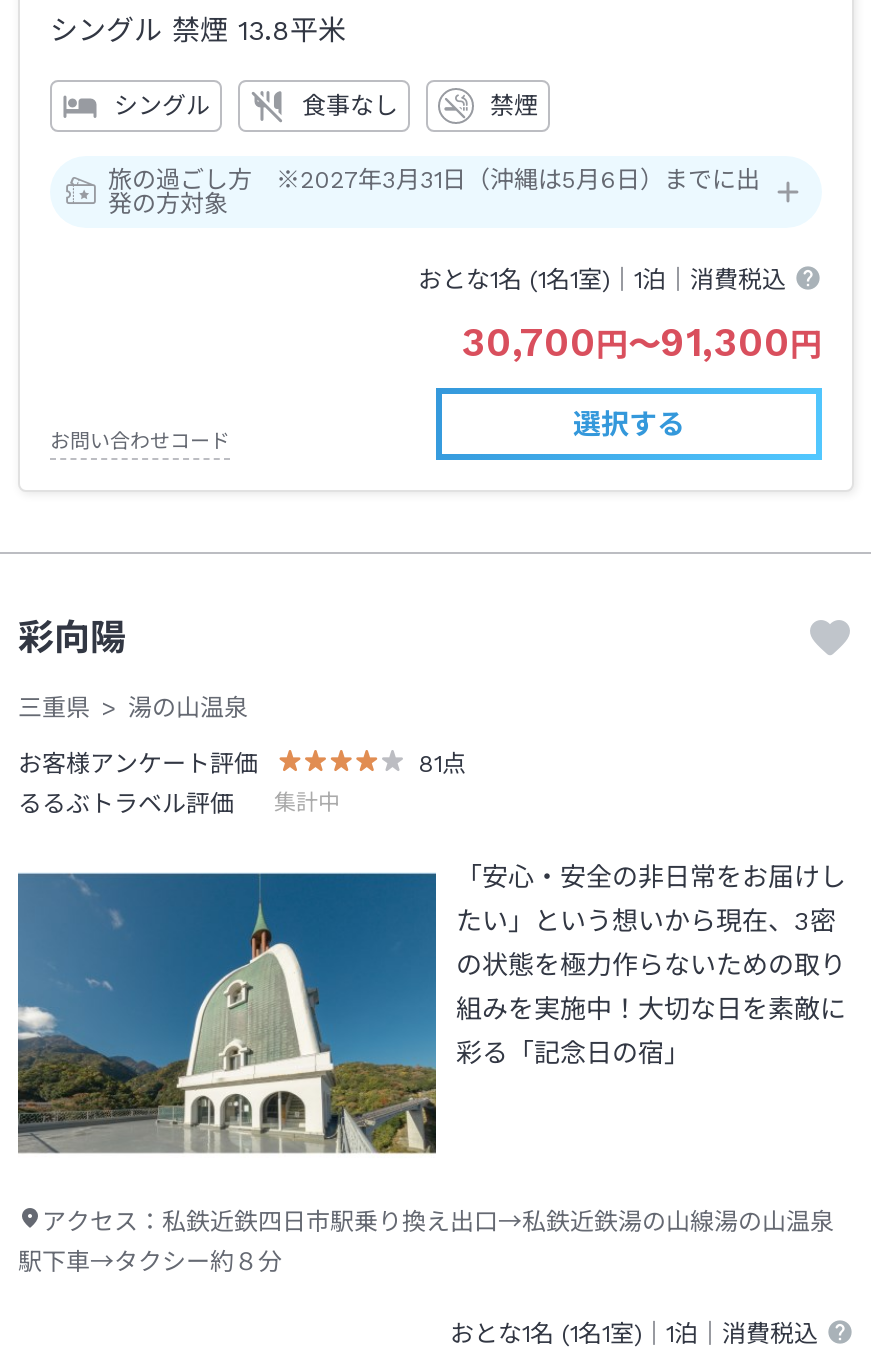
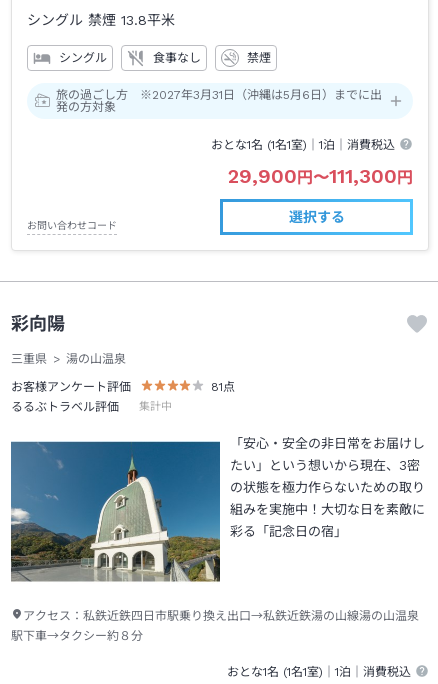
- 30,700円〜91,300円
+ 29,900円〜111,300円
